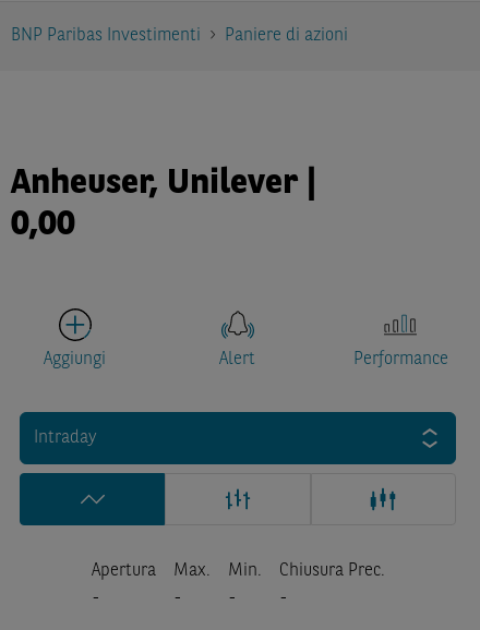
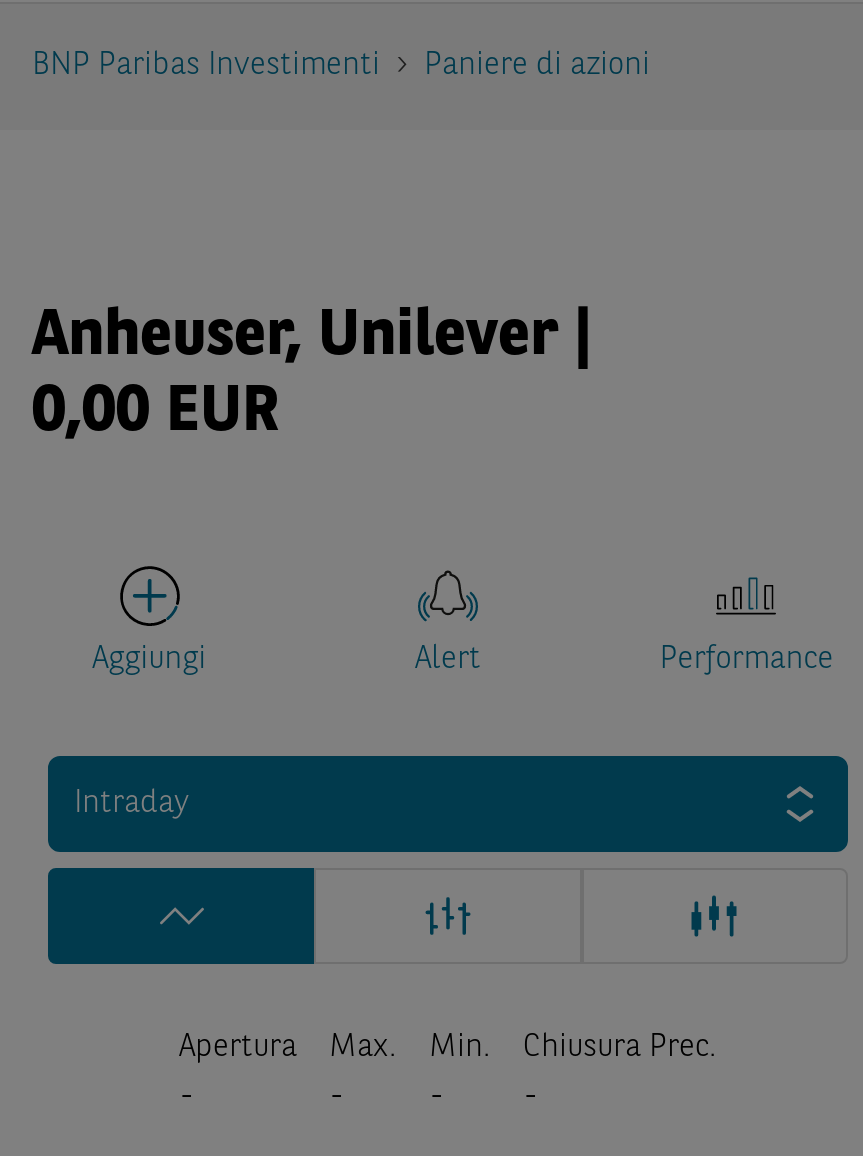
- 0,00
+ 0,00 EUR
